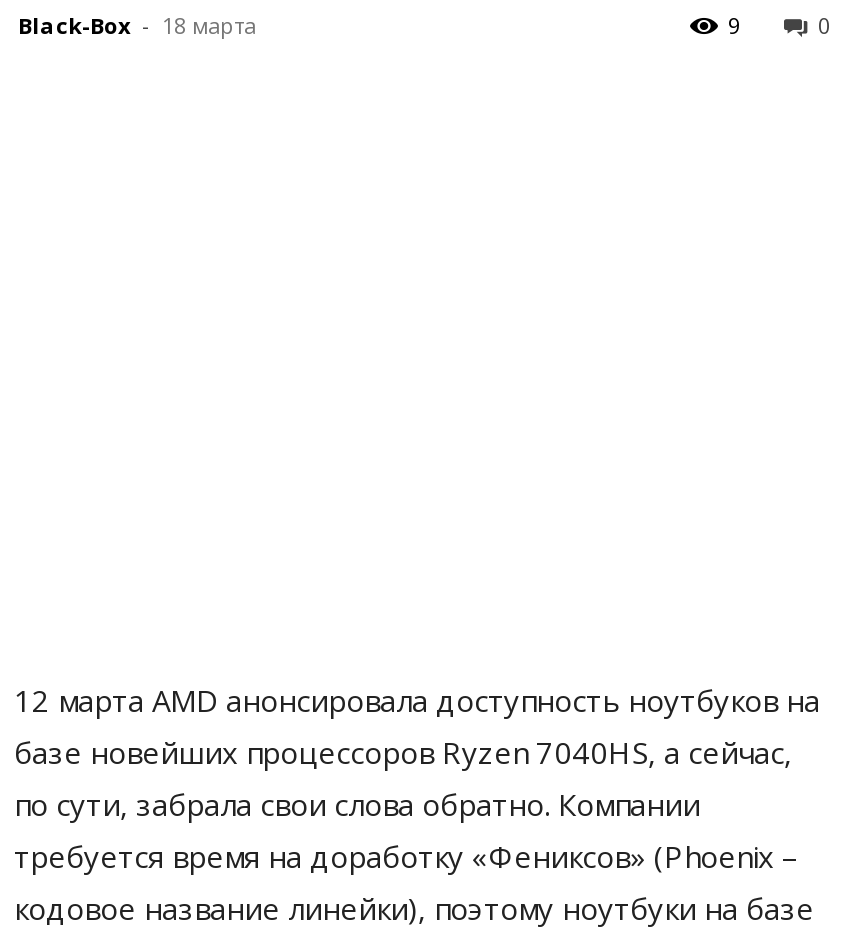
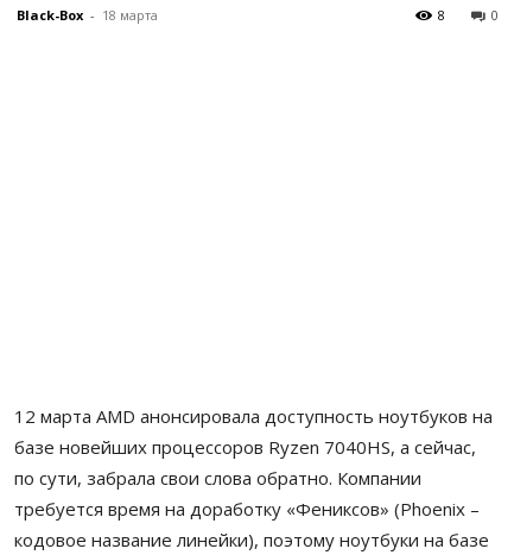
- 9
+ 8
